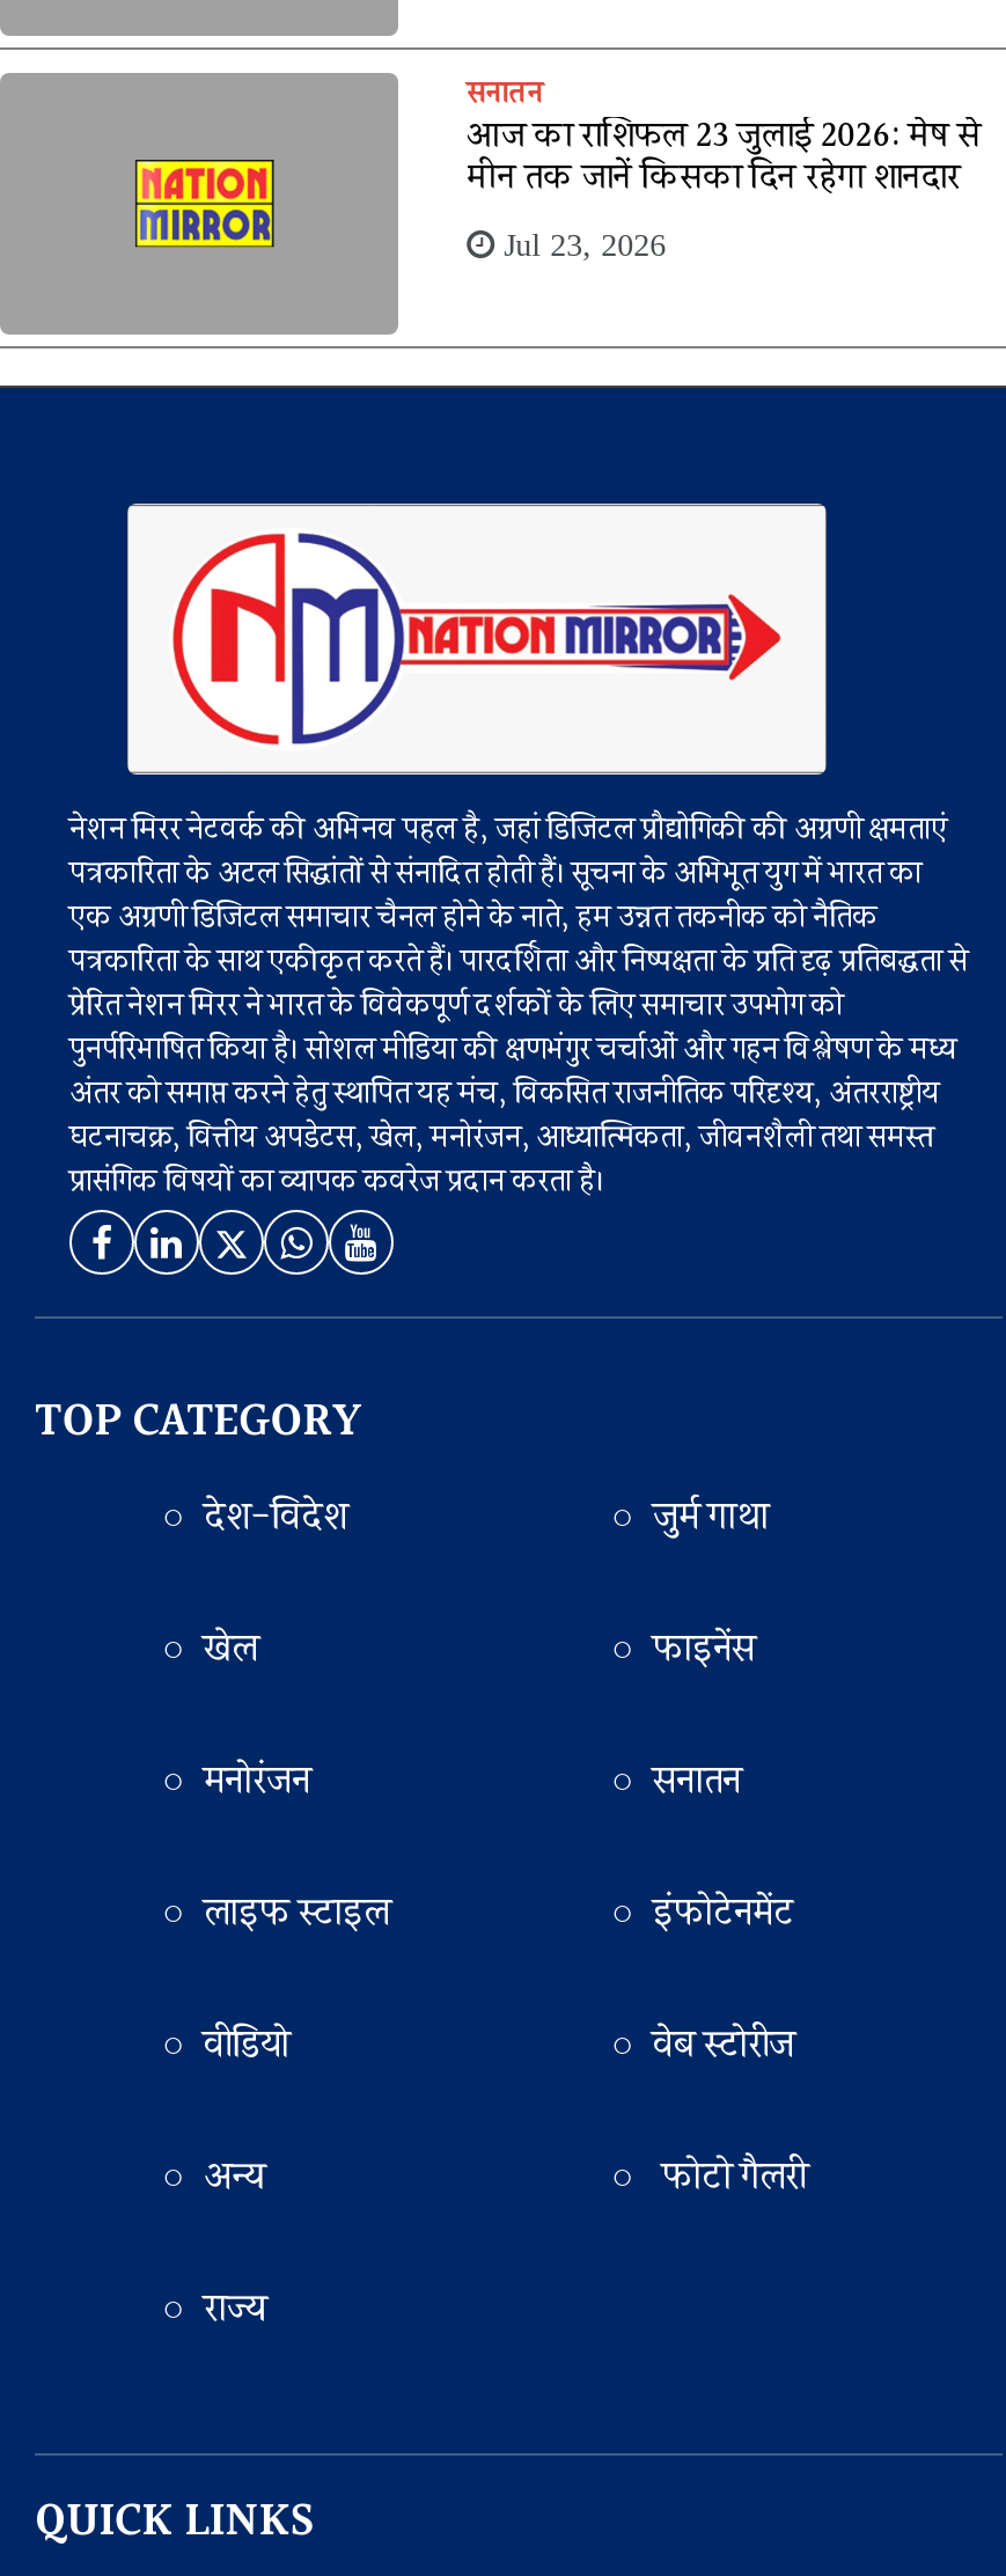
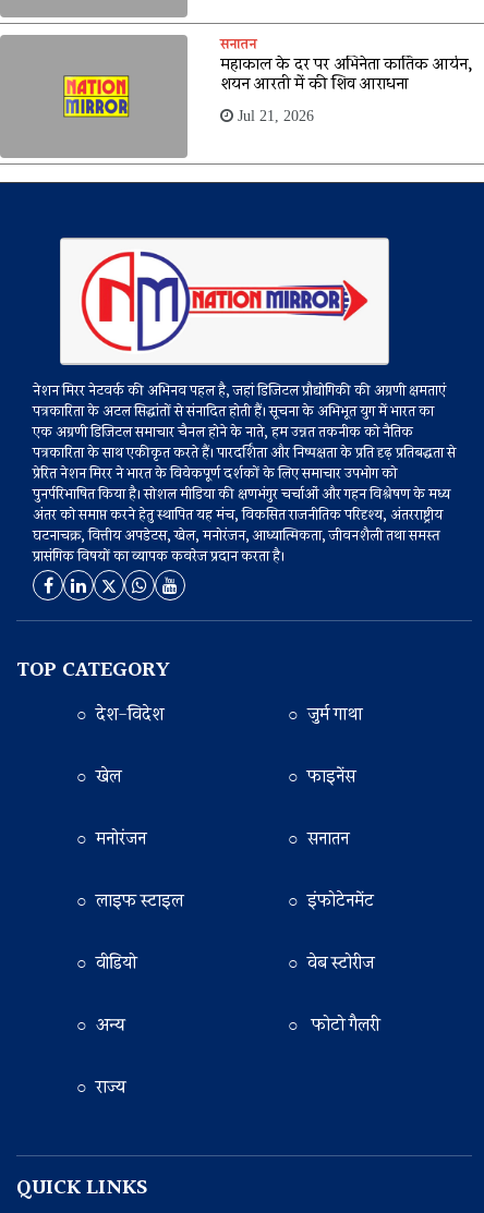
- आज का राशिफल 23 जुलाई 2026: मेष से
- मीन तक जानें किसका दिन रहेगा शानदार
- Jul 23, 2026
+ महाकाल के दर पर अभिनेता कार्तिक आर्यन,
+ शयन आरती में की शिव आराधना
+ Jul 21, 2026
